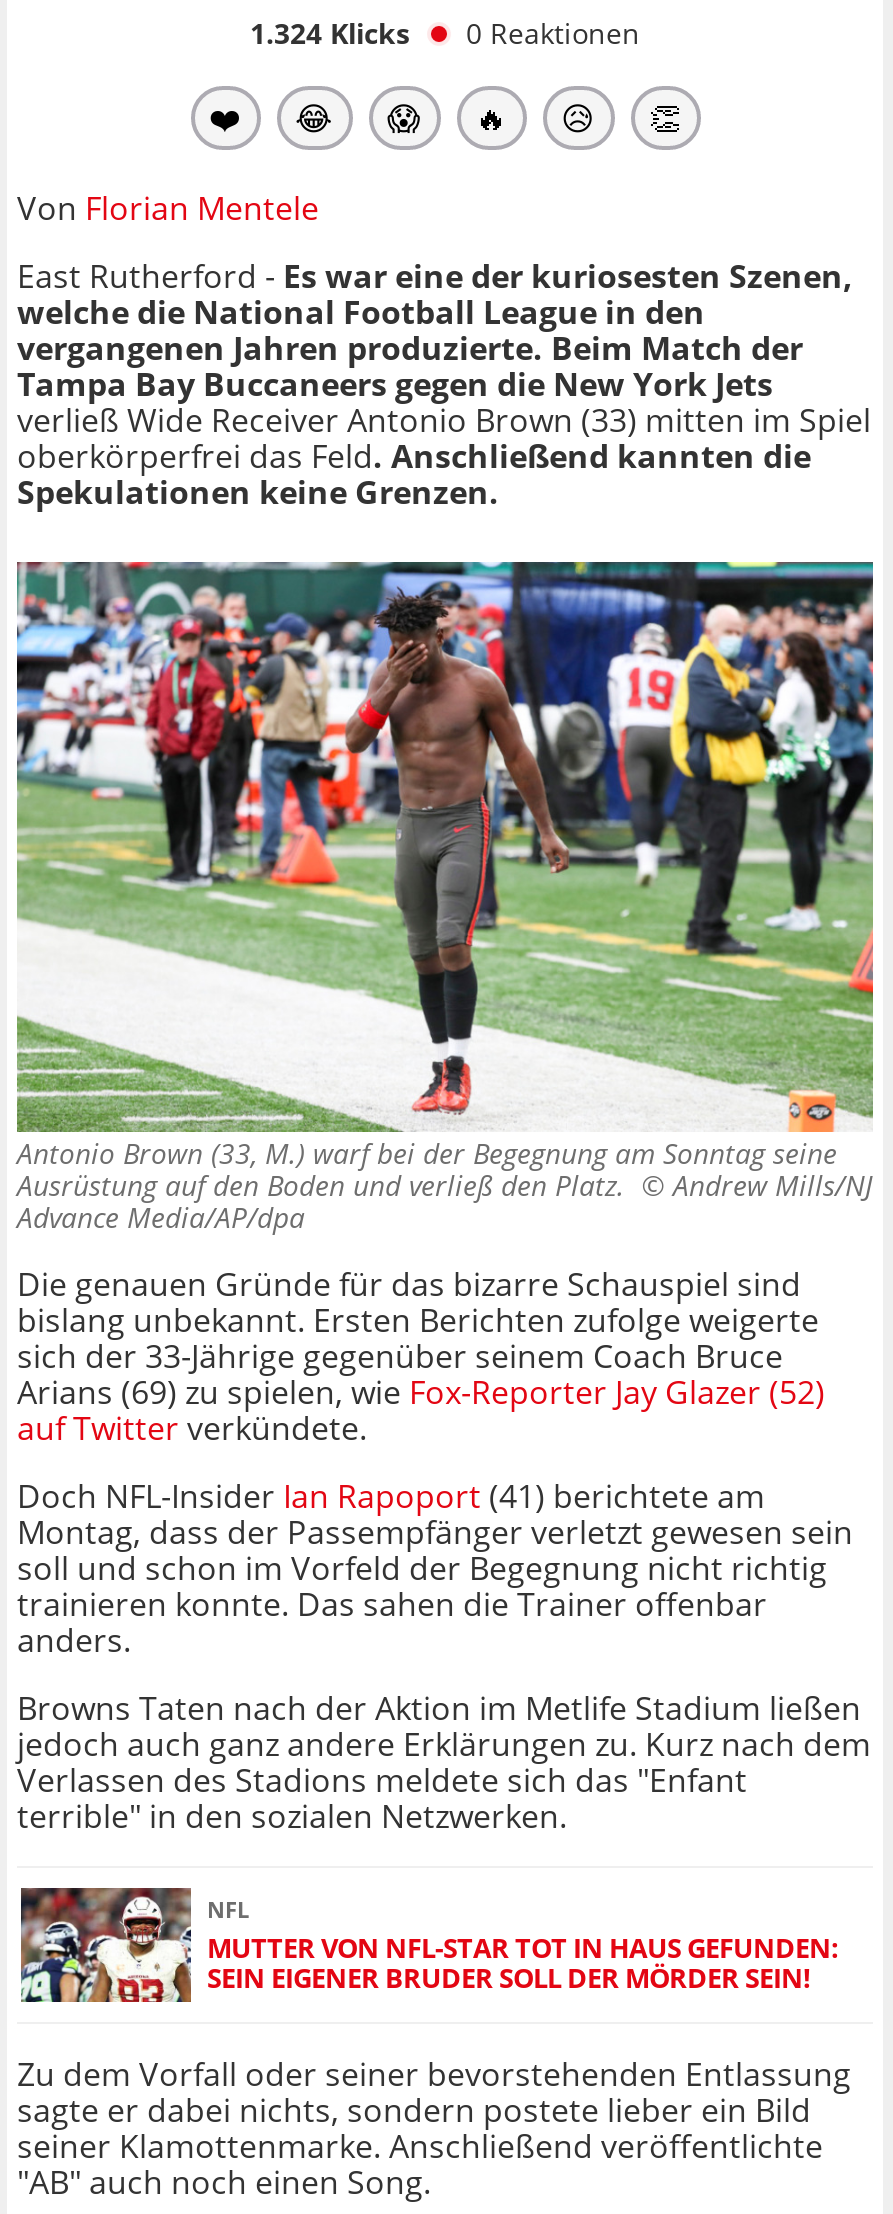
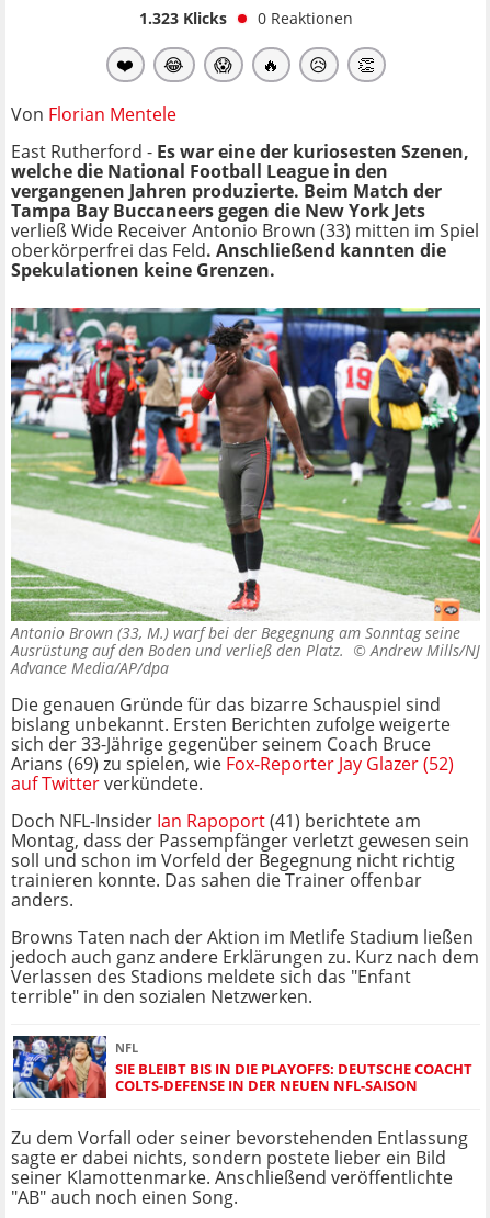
- 1.324 Klicks 0 Reaktionen
+ 1.323 Klicks 0 Reaktionen

- [image]
- MUTTER VON NFL-STAR TOT IN HAUS GEFUNDEN:
- SEIN EIGENER BRUDER SOLL DER MÖRDER SEIN!
+ [image]
+ SIE BLEIBT BIS IN DIE PLAYOFFS: DEUTSCHE COACHT
+ COLTS-DEFENSE IN DER NEUEN NFL-SAISON
